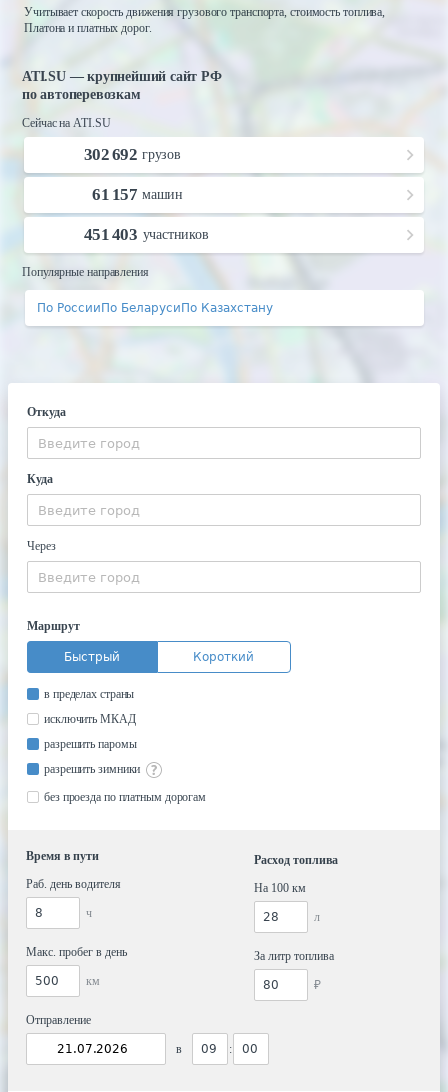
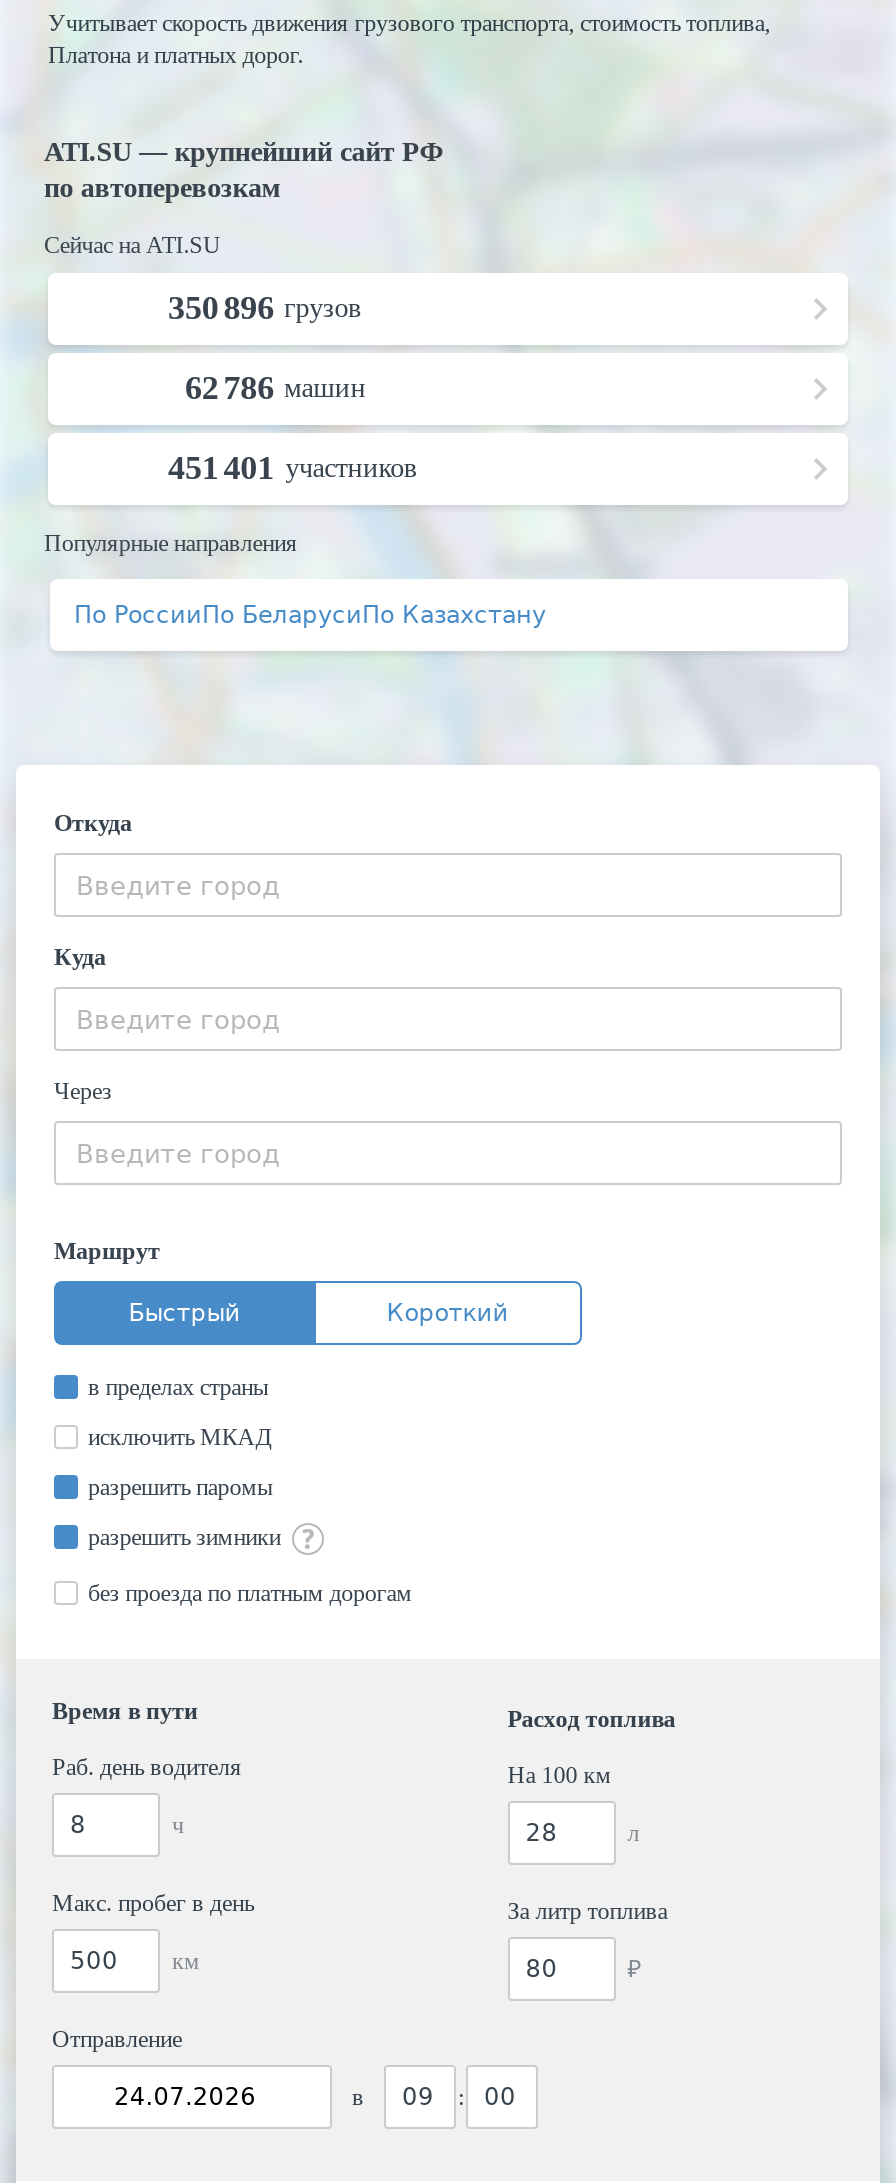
- 302 692 грузов
+ 350 896 грузов

- 61 157 машин
+ 62 786 машин

- 451 403 участников
+ 451 401 участников
